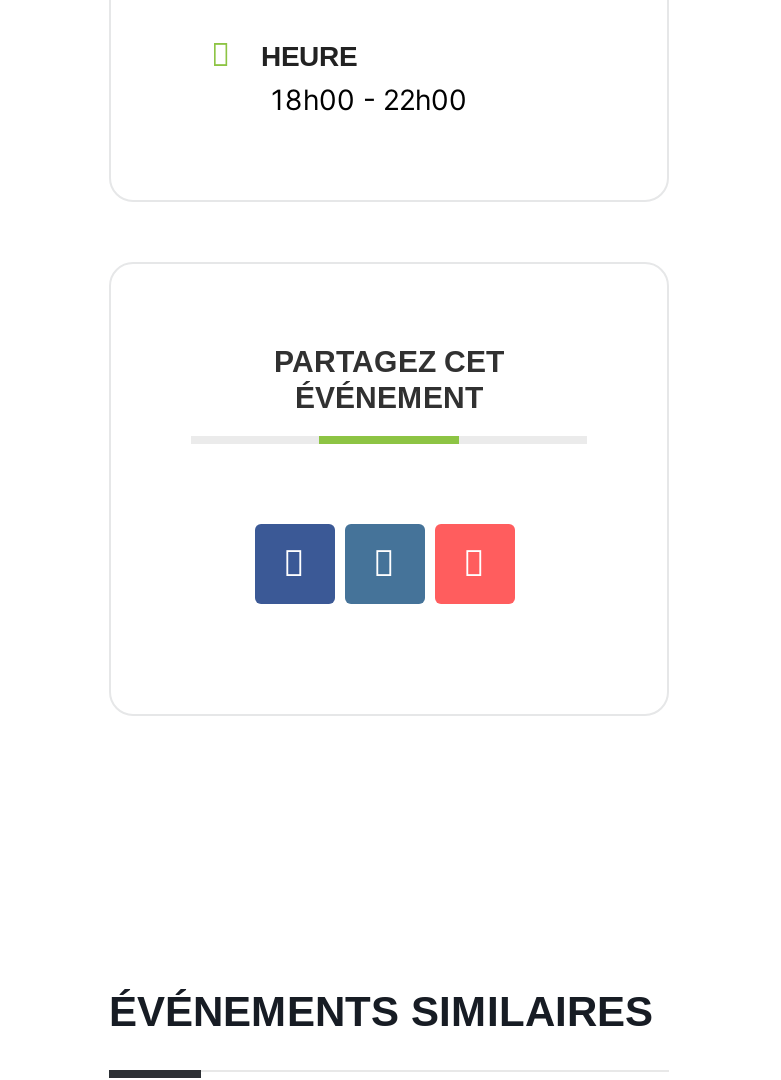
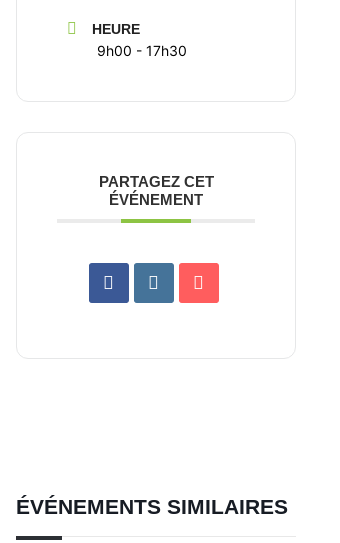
- 18h00 - 22h00
+ 9h00 - 17h30
